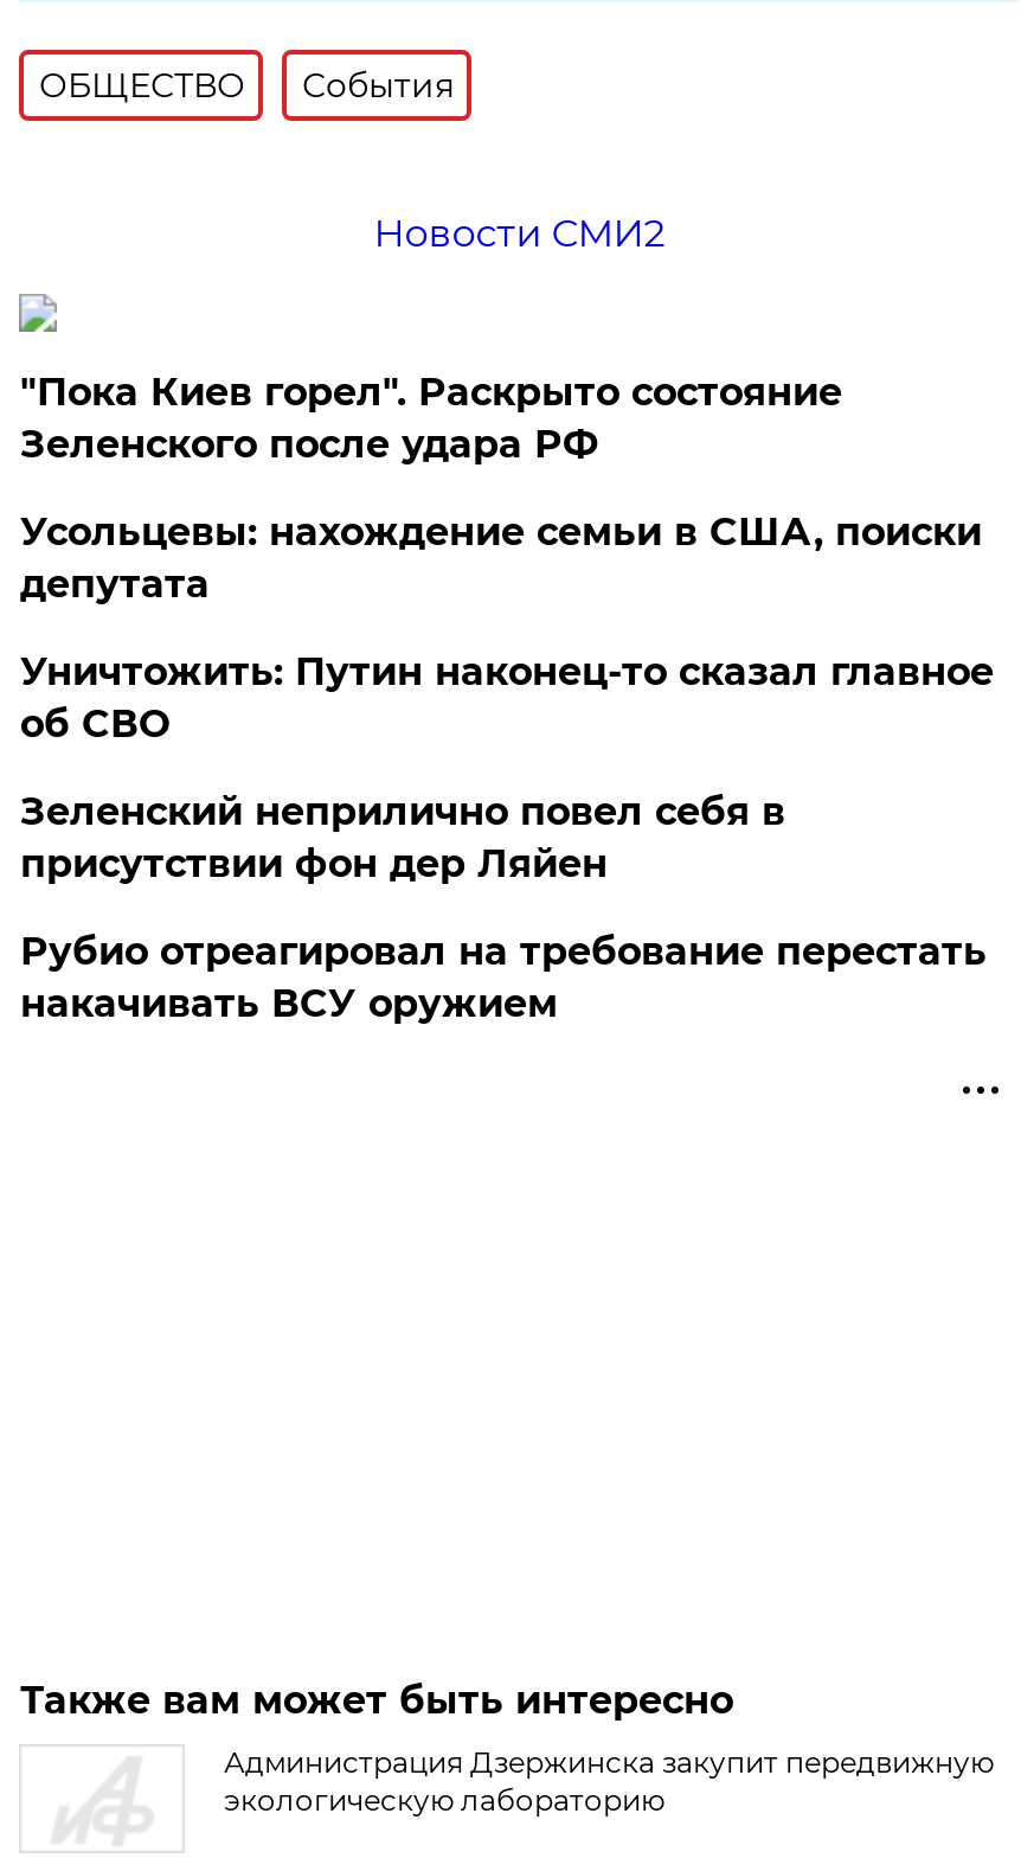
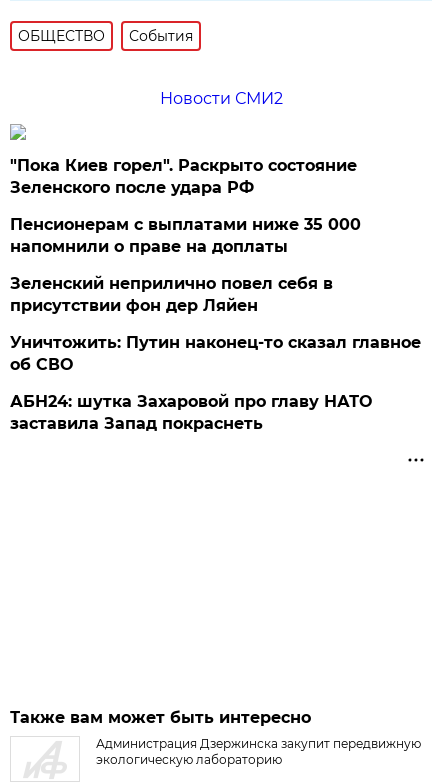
- Усольцевы: нахождение семьи в США, поиски
- депутата
+ Пенсионерам с выплатами ниже 35 000
+ напомнили о праве на доплаты

moved down: Уничтожить: Путин наконец-то сказал главное | об СВО

moved up: Зеленский неприлично повел cебя в | присутствии фон дер Ляйен

- Рубио отреагировал на требование перестать
- накачивать ВСУ оружием
+ АБН24: шутка Захаровой про главу НАТО
+ заставила Запад покраснеть
